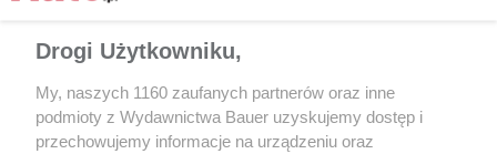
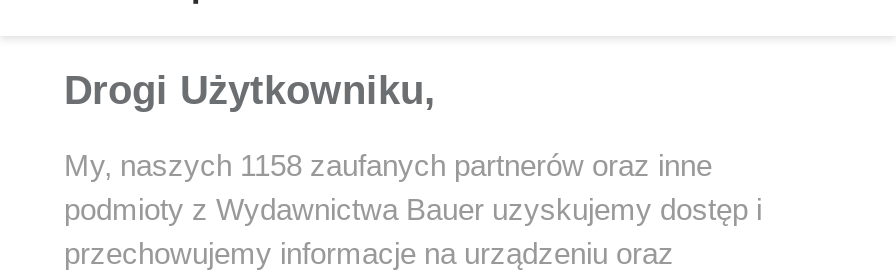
- My, naszych 1160 zaufanych partnerów oraz inne
+ My, naszych 1158 zaufanych partnerów oraz inne
